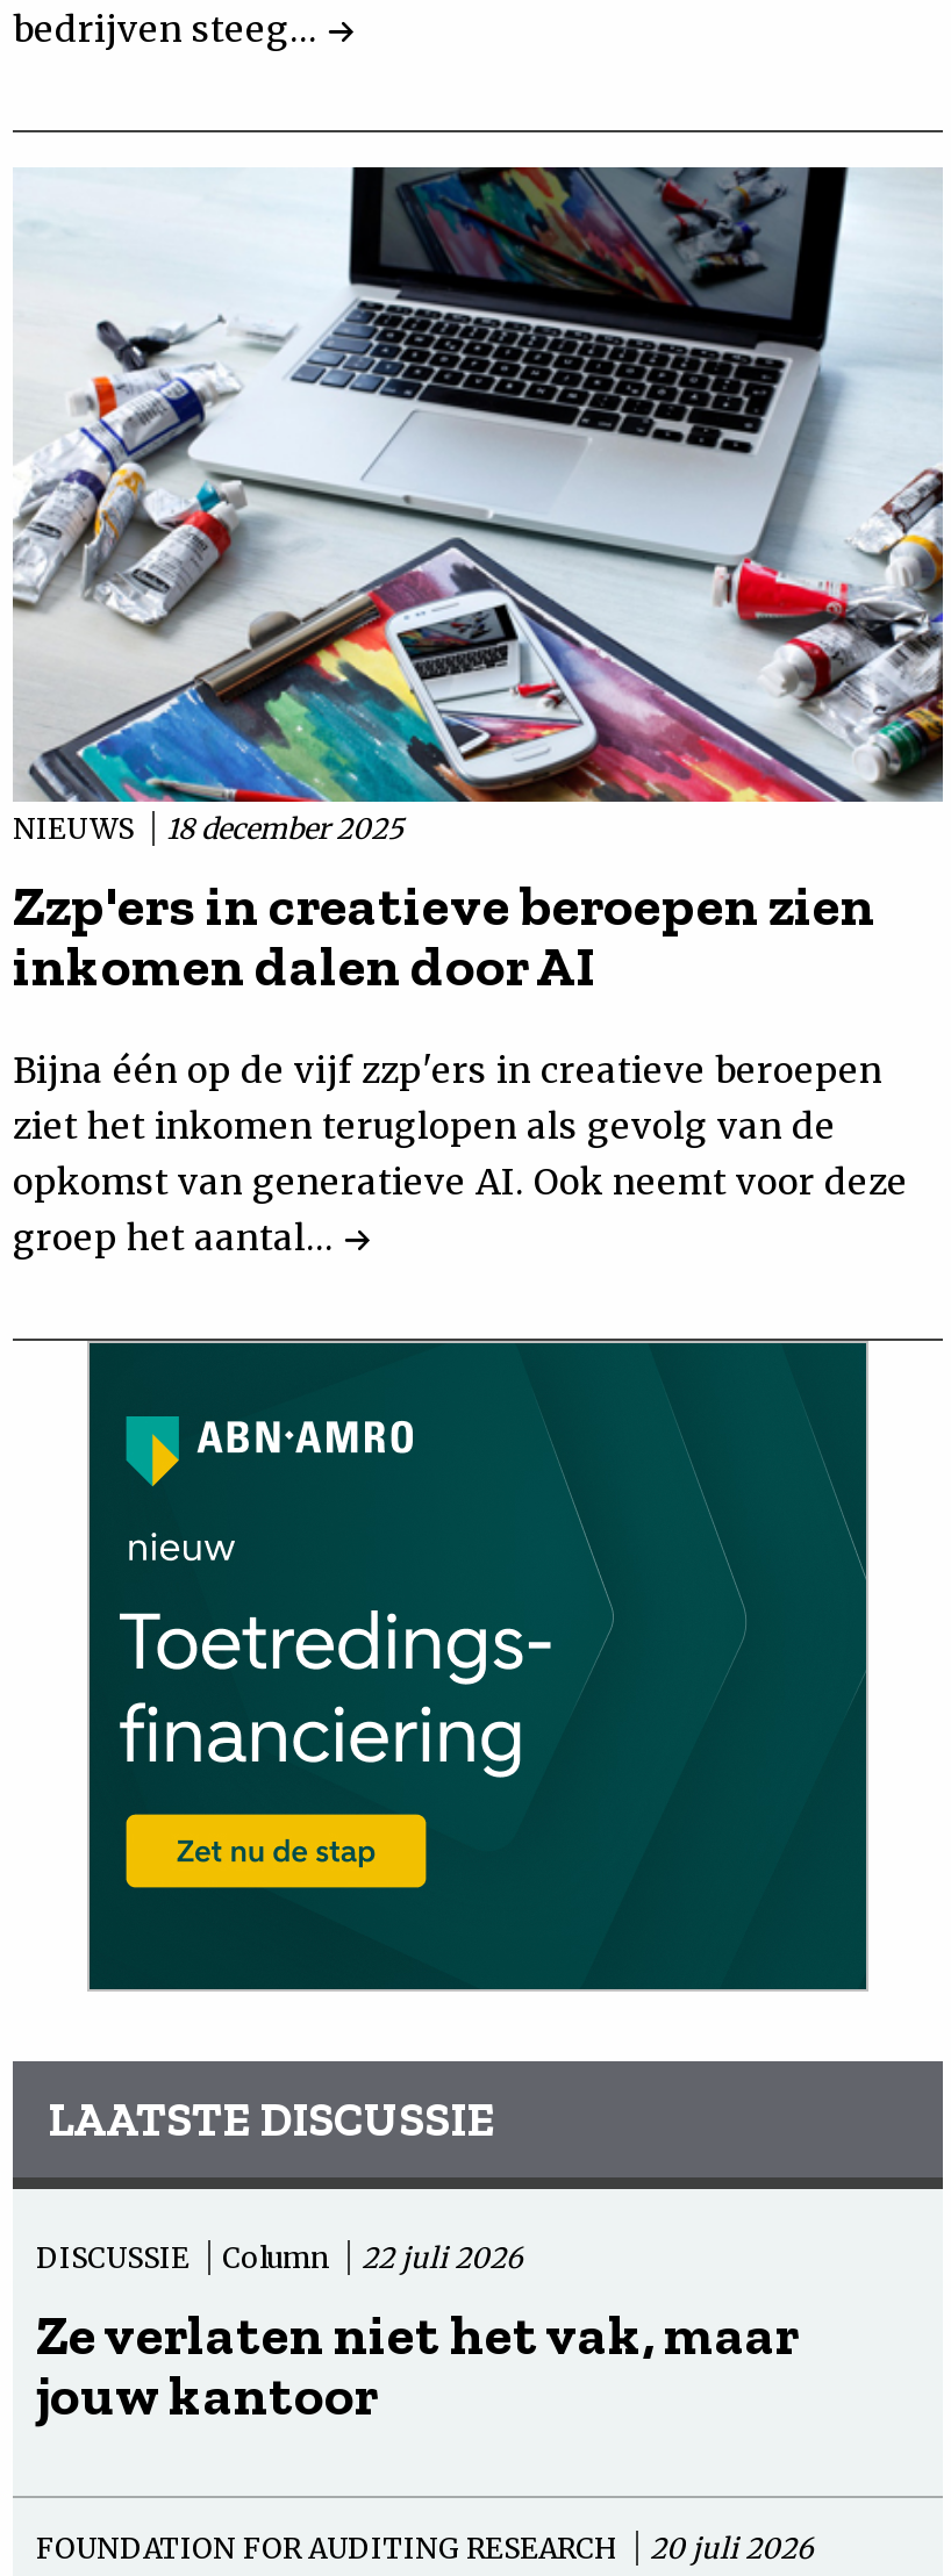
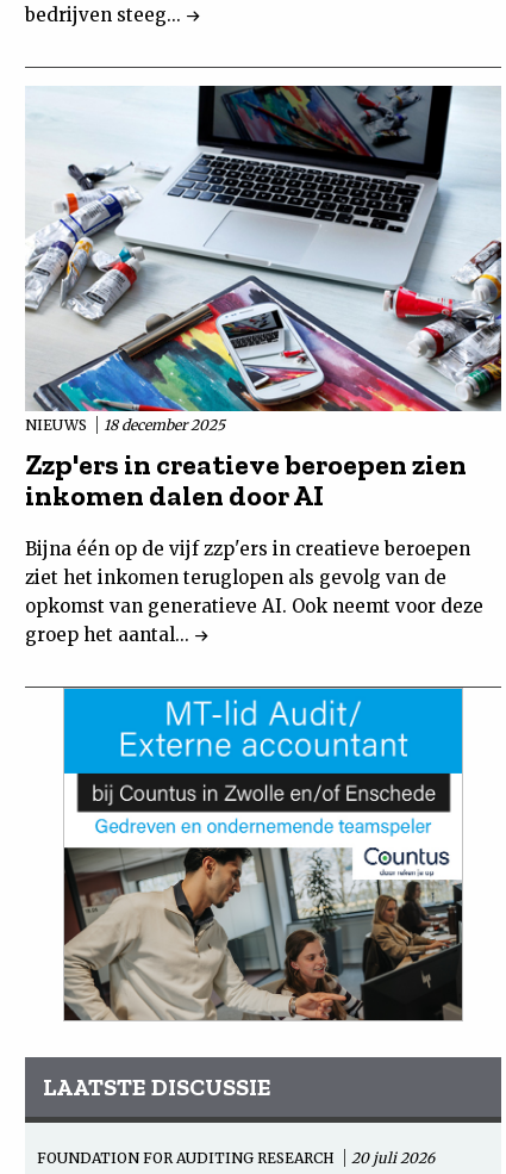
- [image]
+ [image]

- DISCUSSIE
- Column
- 22 juli 2026
- Ze verlaten niet het vak, maar
- jouw kantoor
